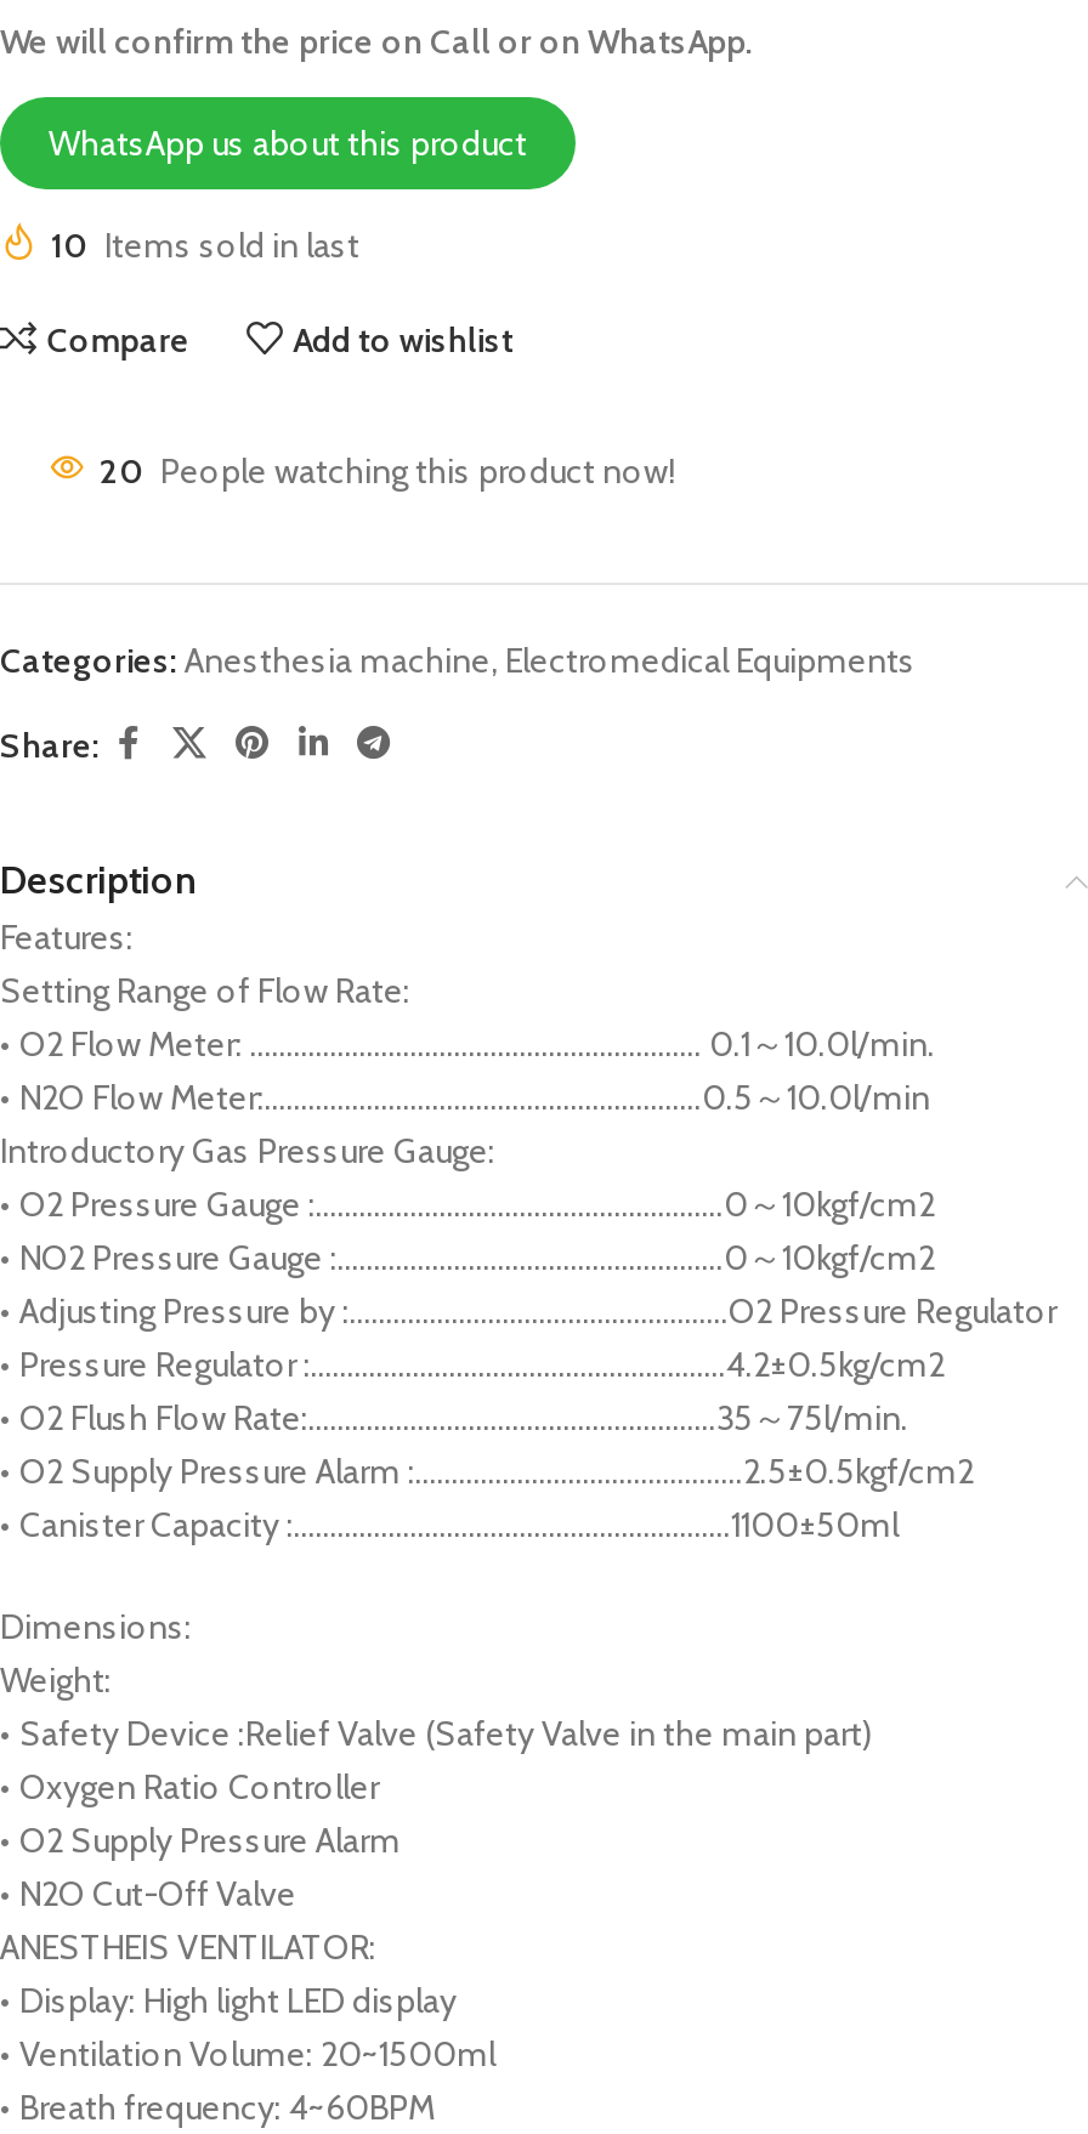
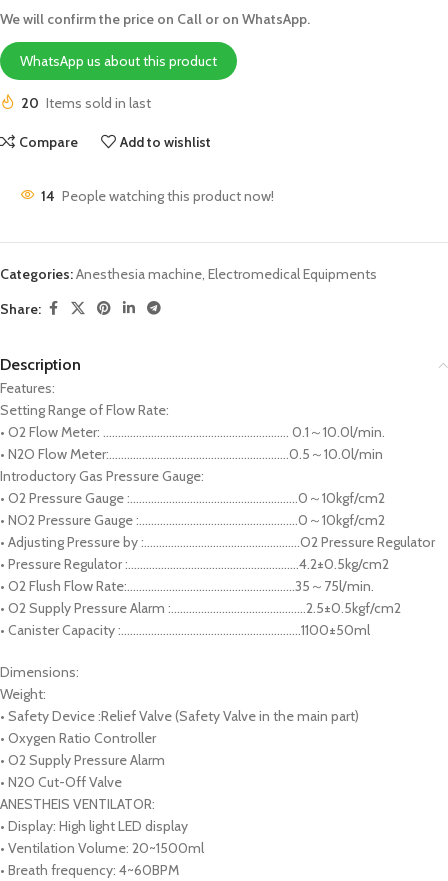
- 10 Items sold in last
+ 20 Items sold in last

- 20 People watching this product now!
+ 14 People watching this product now!
